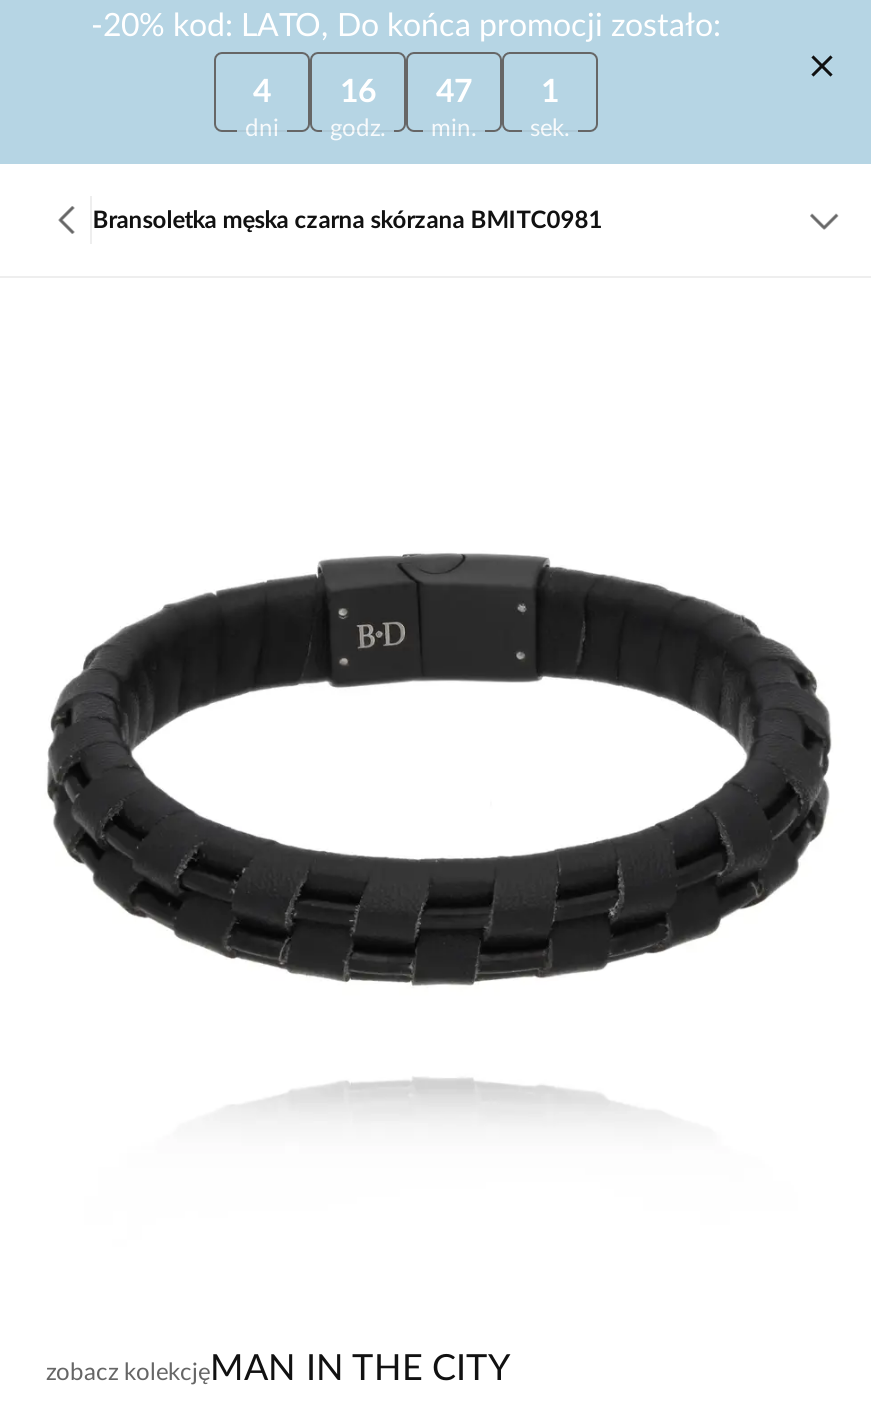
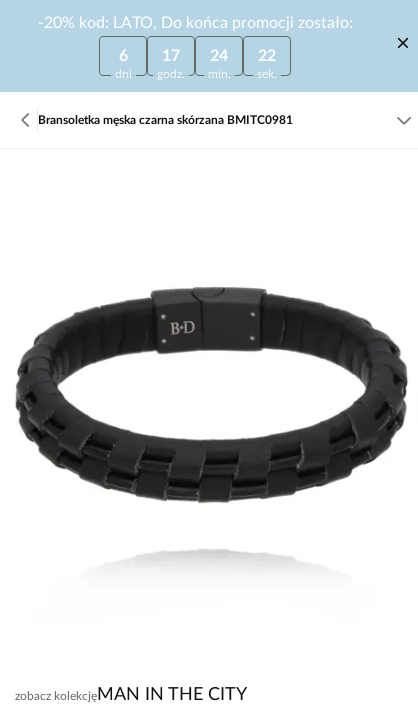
- 4
+ 6

- 16
+ 17

- 47
+ 24

- 1
+ 22
